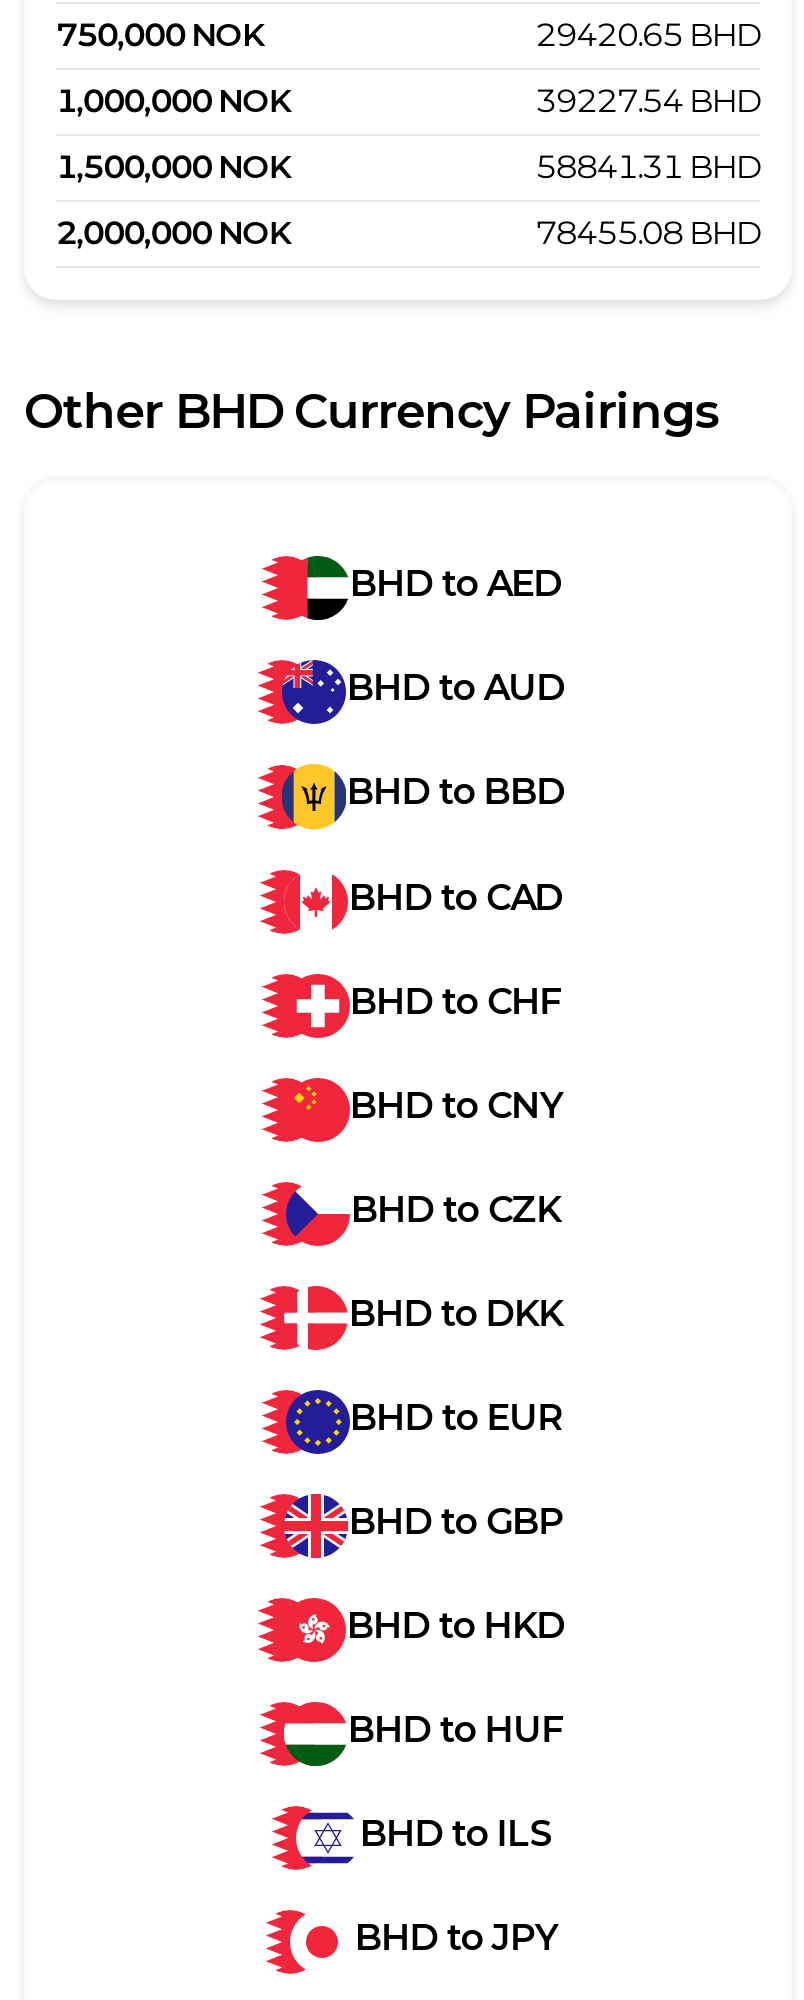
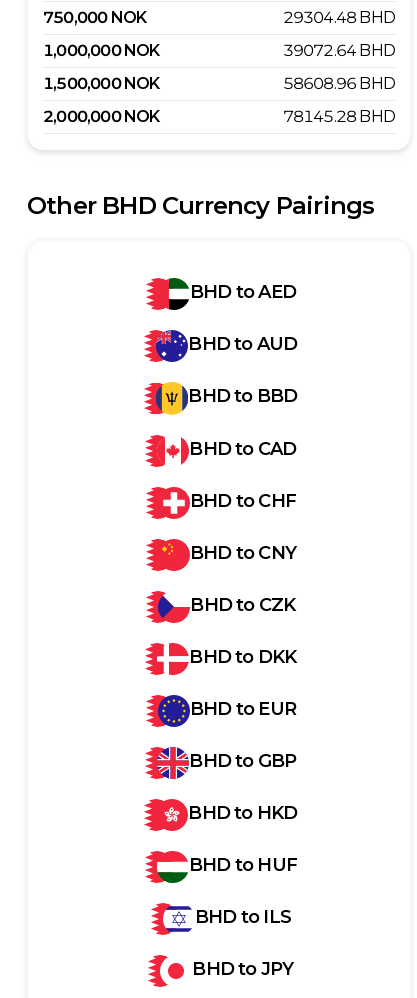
- 29420.65 BHD
+ 29304.48 BHD

- 39227.54 BHD
+ 39072.64 BHD

- 58841.31 BHD
+ 58608.96 BHD

- 78455.08 BHD
+ 78145.28 BHD
